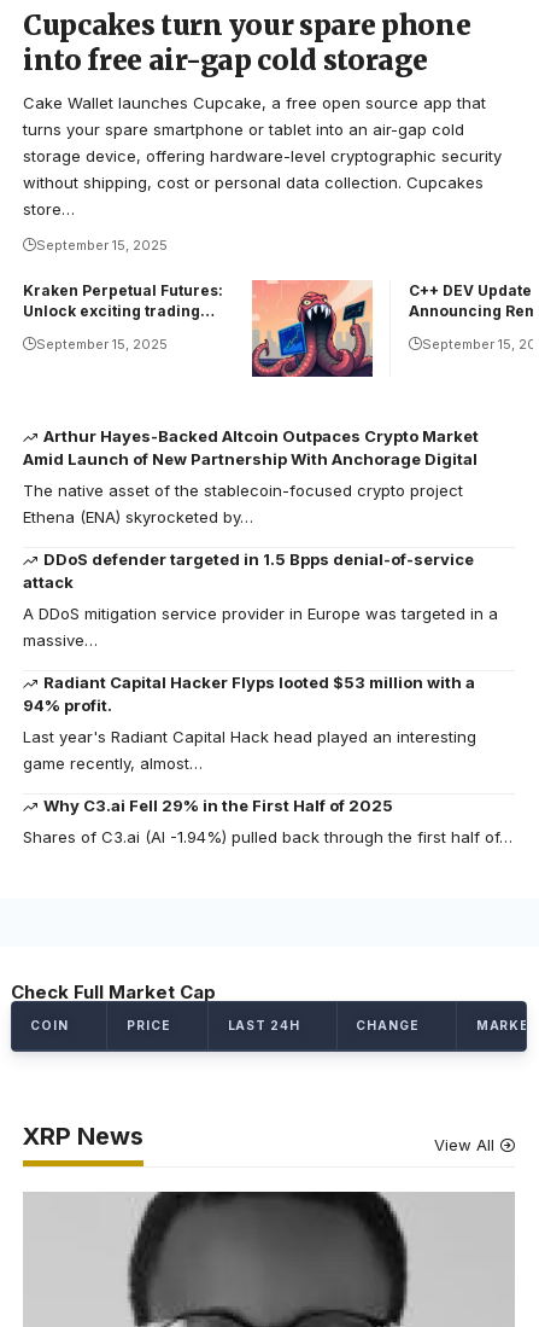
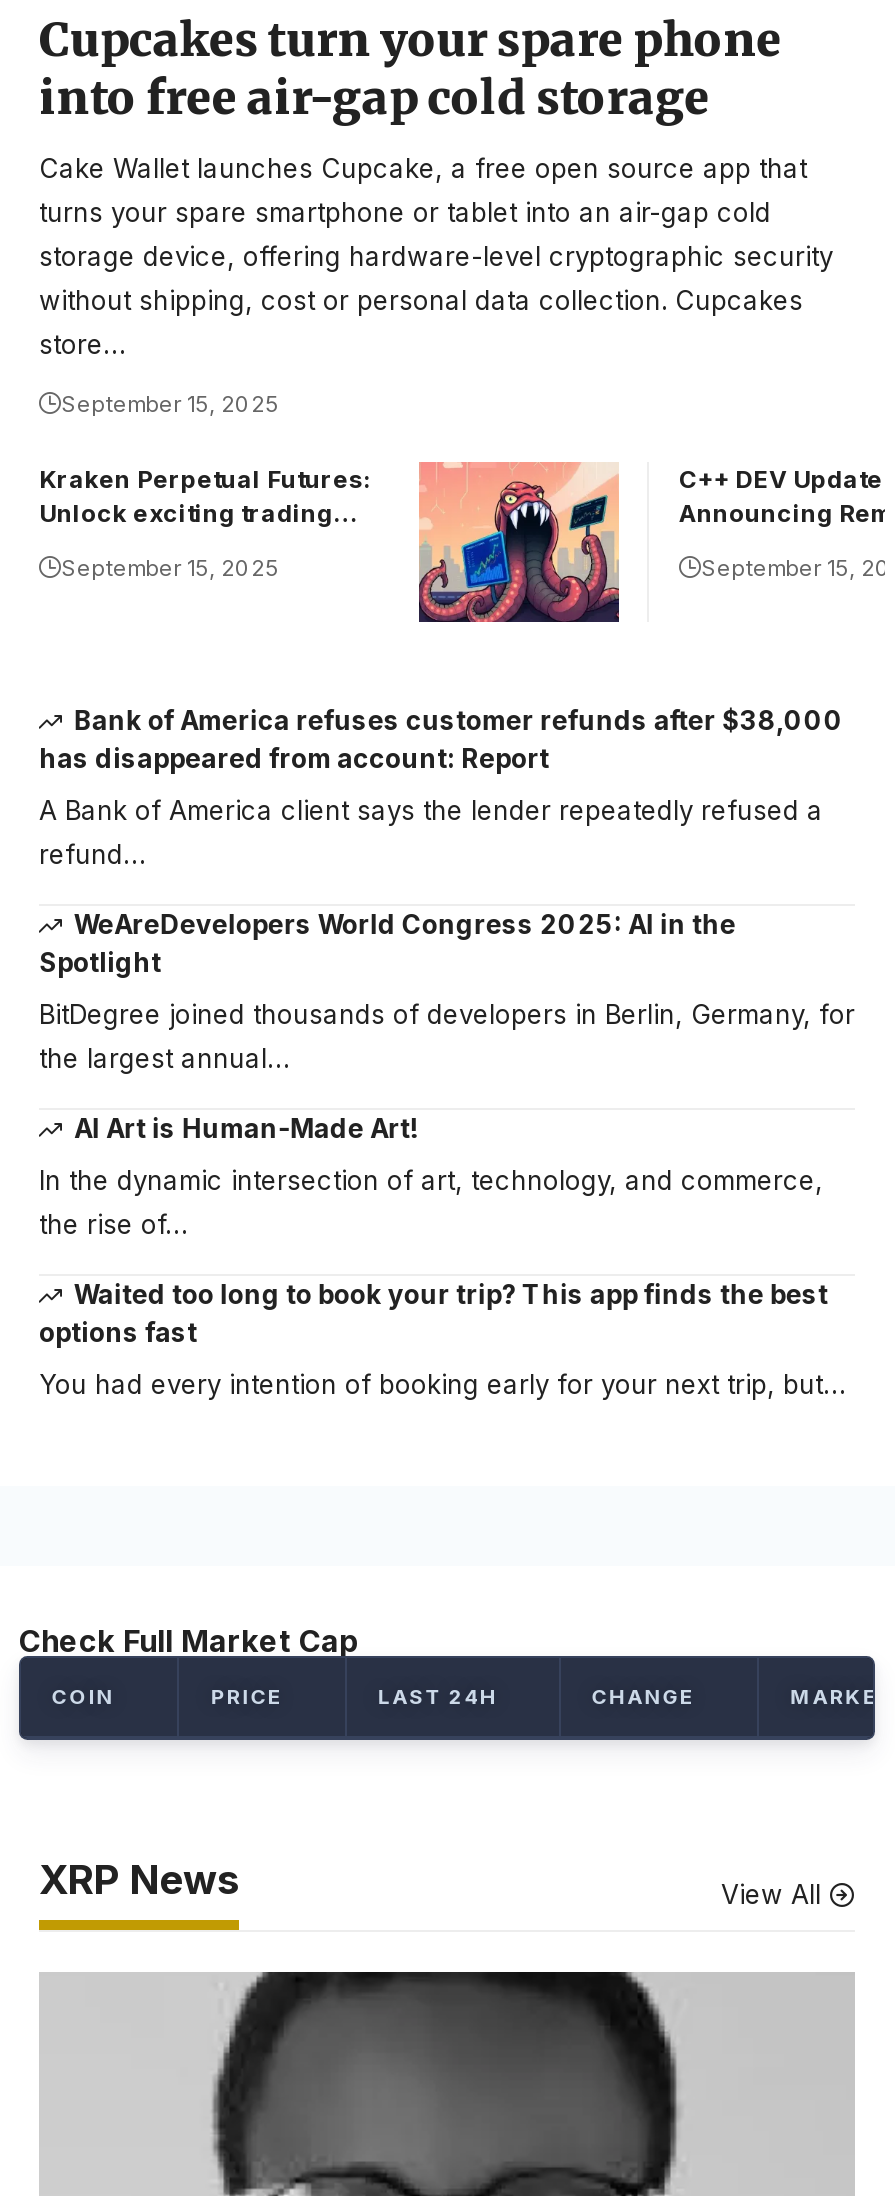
- Arthur Hayes-Backed Altcoin Outpaces Crypto Market
- Amid Launch of New Partnership With Anchorage Digital
+ Bank of America refuses customer refunds after $38,000
+ has disappeared from account: Report

- The native asset of the stablecoin-focused crypto project
- Ethena (ENA) skyrocketed by…
+ A Bank of America client says the lender repeatedly refused a
+ refund…

- DDoS defender targeted in 1.5 Bpps denial-of-service
- attack
+ WeAreDevelopers World Congress 2025: AI in the
+ Spotlight

- A DDoS mitigation service provider in Europe was targeted in a
- massive…
+ BitDegree joined thousands of developers in Berlin, Germany, for
+ the largest annual…

- Radiant Capital Hacker Flyps looted $53 million with a
- 94% profit.
+ AI Art is Human-Made Art!

- Last year's Radiant Capital Hack head played an interesting
- game recently, almost…
+ In the dynamic intersection of art, technology, and commerce,
+ the rise of…

- Why C3.ai Fell 29% in the First Half of 2025
+ Waited too long to book your trip? This app finds the best
+ options fast

- Shares of C3.ai (AI -1.94%) pulled back through the first half of…
+ You had every intention of booking early for your next trip, but…
